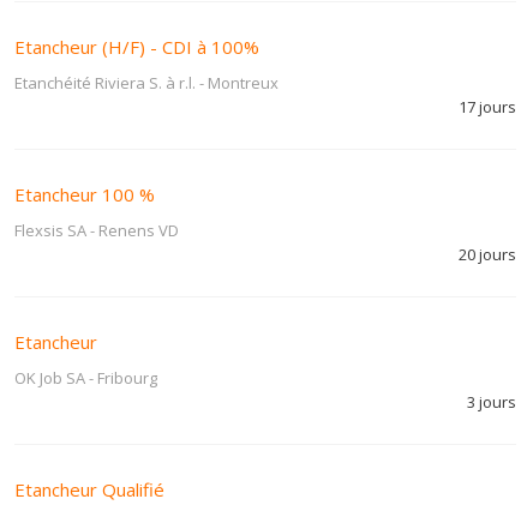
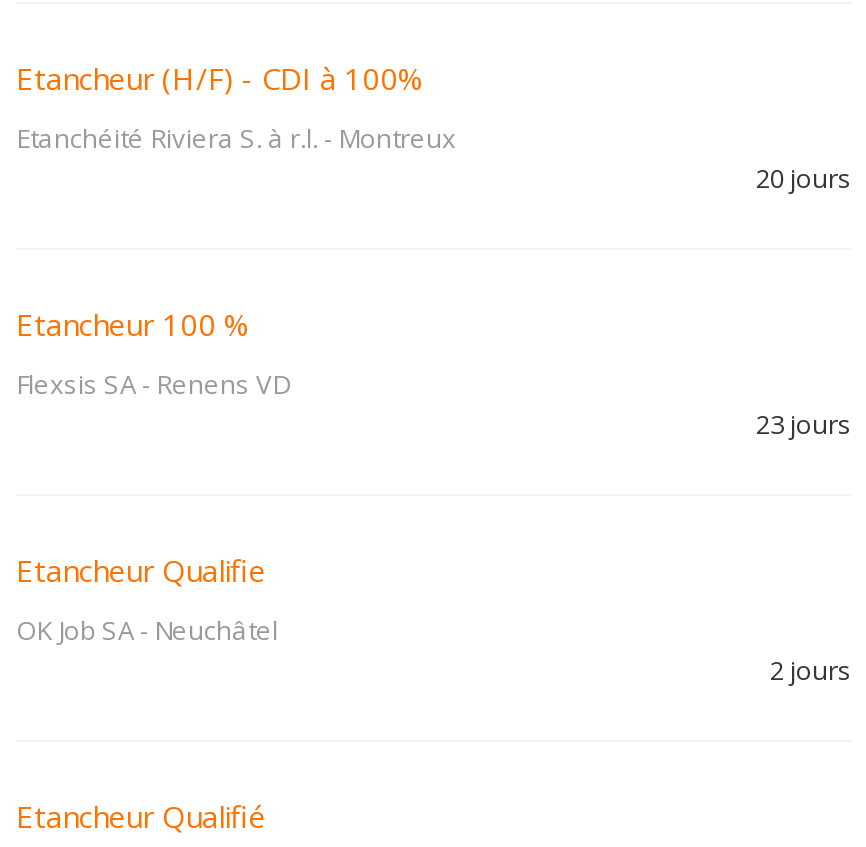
- 17 jours
+ 20 jours

- 20 jours
+ 23 jours

- Etancheur
+ Etancheur Qualifie

- OK Job SA - Fribourg
- 3 jours
+ OK Job SA - Neuchâtel
+ 2 jours
